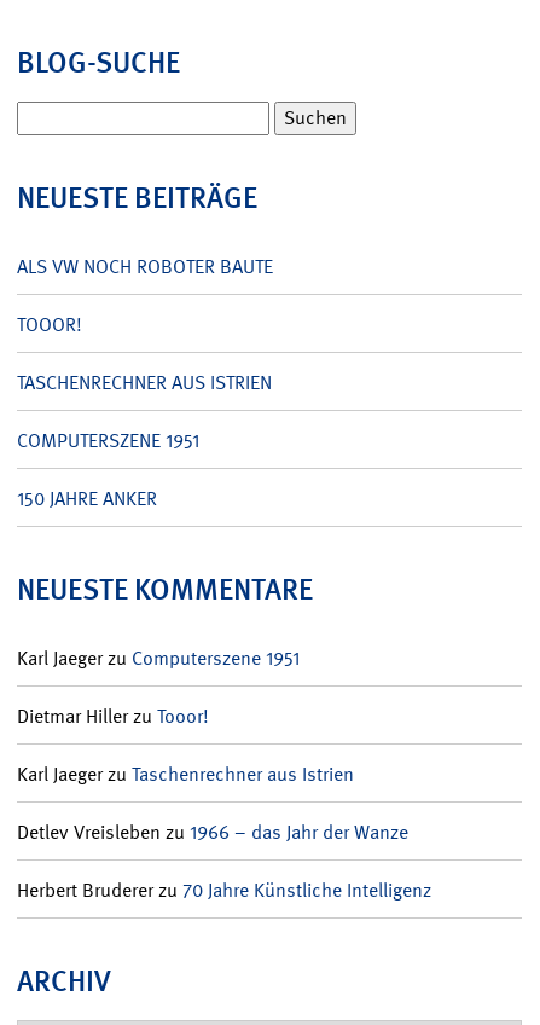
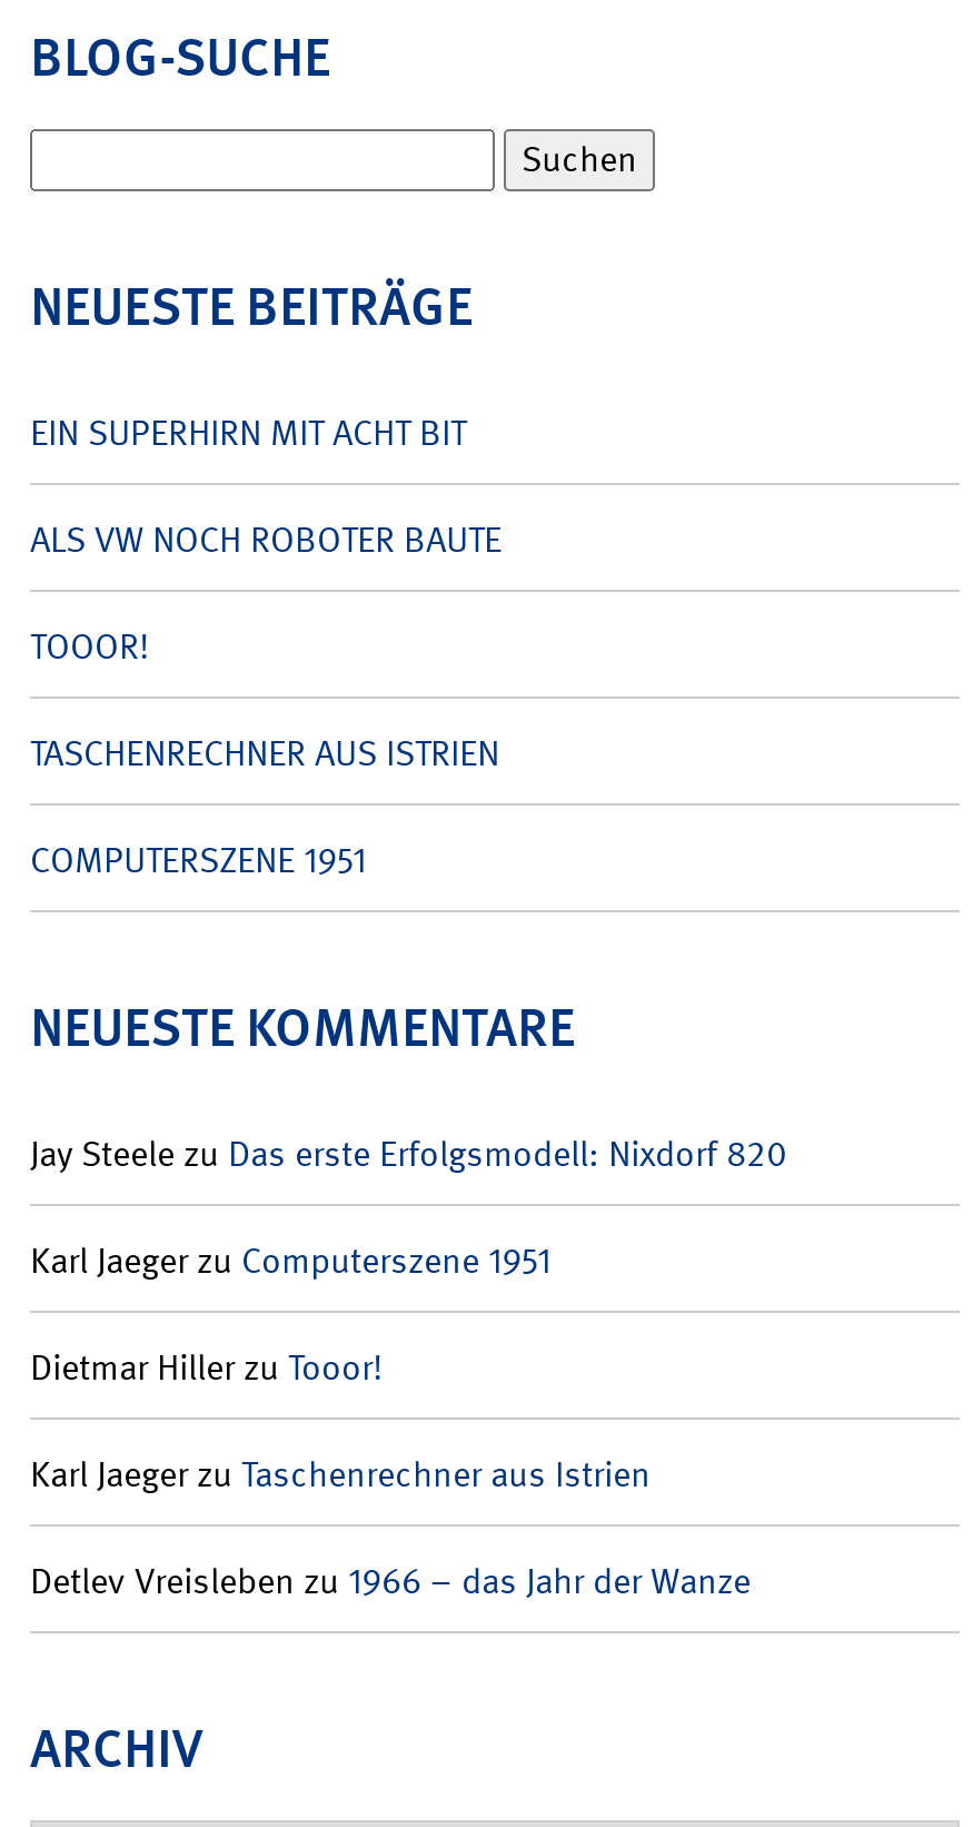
+ EIN SUPERHIRN MIT ACHT BIT

moved down: ALS VW NOCH ROBOTER BAUTE | TOOOR! | TASCHENRECHNER AUS ISTRIEN | COMPUTERSZENE 1951

- 150 JAHRE ANKER

+ Jay Steele zu Das erste Erfolgsmodell: Nixdorf 820

moved down: Karl Jaeger zu Computerszene 1951 | Dietmar Hiller zu Tooor! | Karl Jaeger zu Taschenrechner aus Istrien | Detlev Vreisleben zu 1966 – das Jahr der Wanze

- Herbert Bruderer zu 70 Jahre Künstliche Intelligenz
